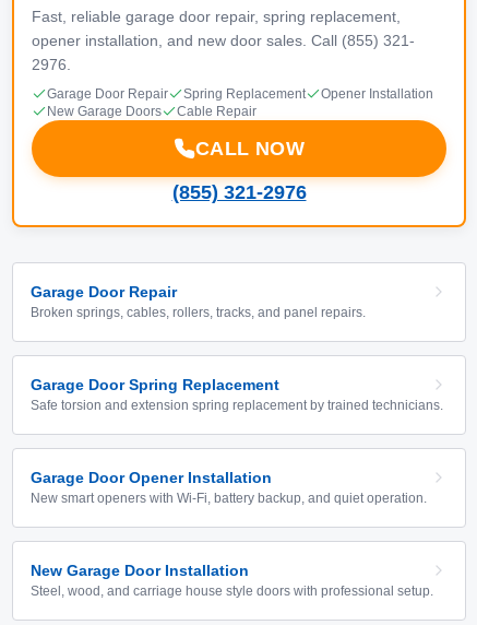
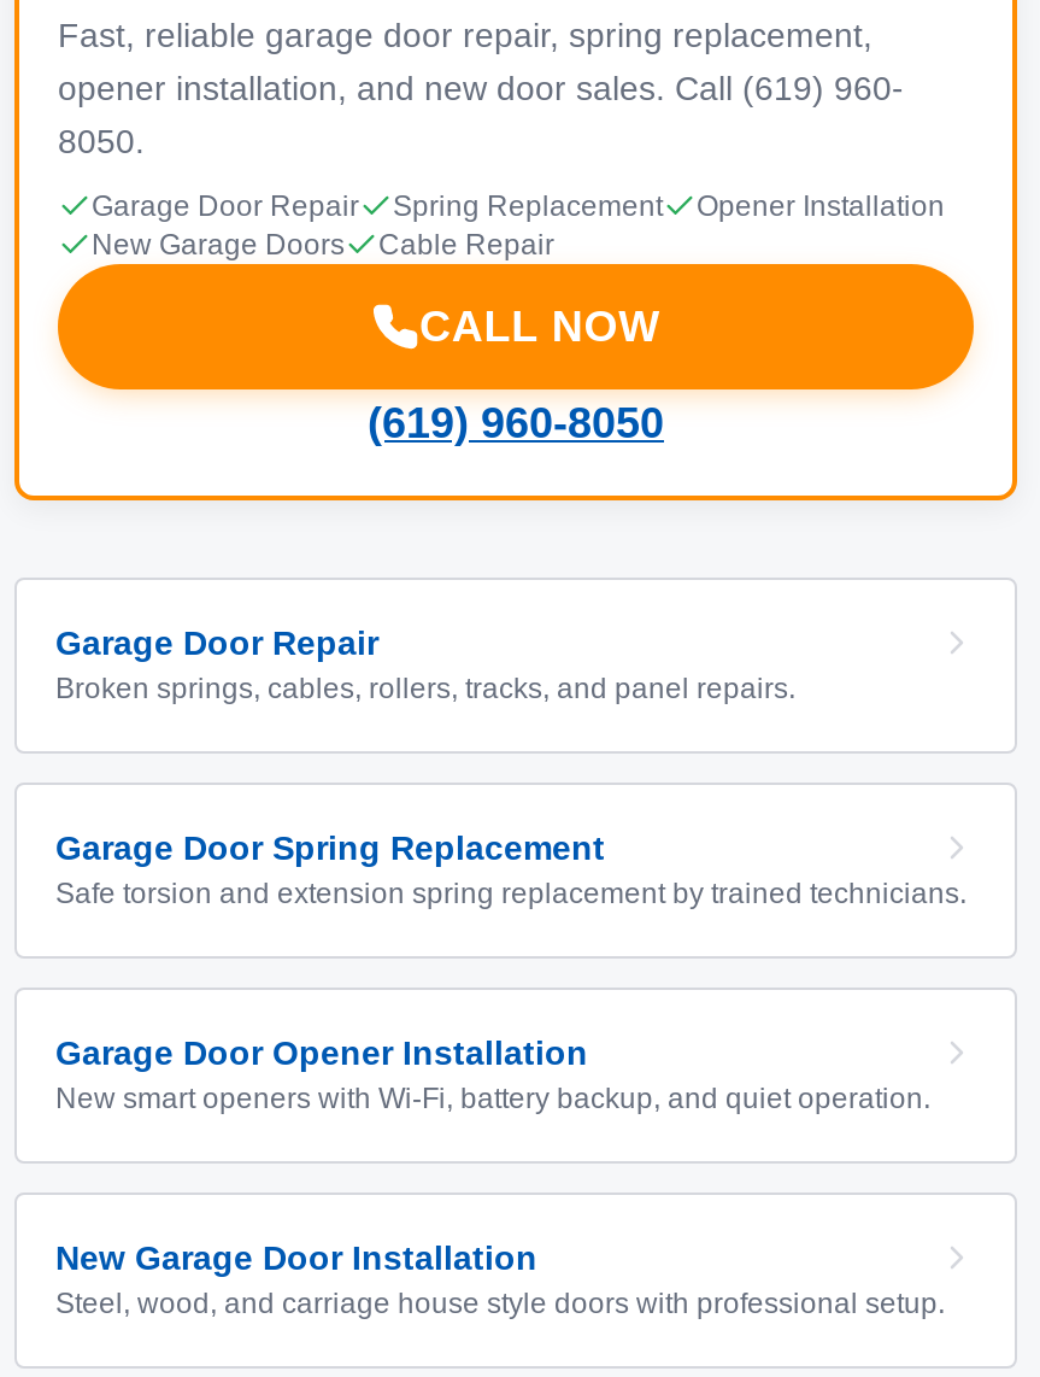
- opener installation, and new door sales. Call (855) 321-
+ opener installation, and new door sales. Call (619) 960-

- 2976.
+ 8050.

- (855) 321-2976
+ (619) 960-8050
